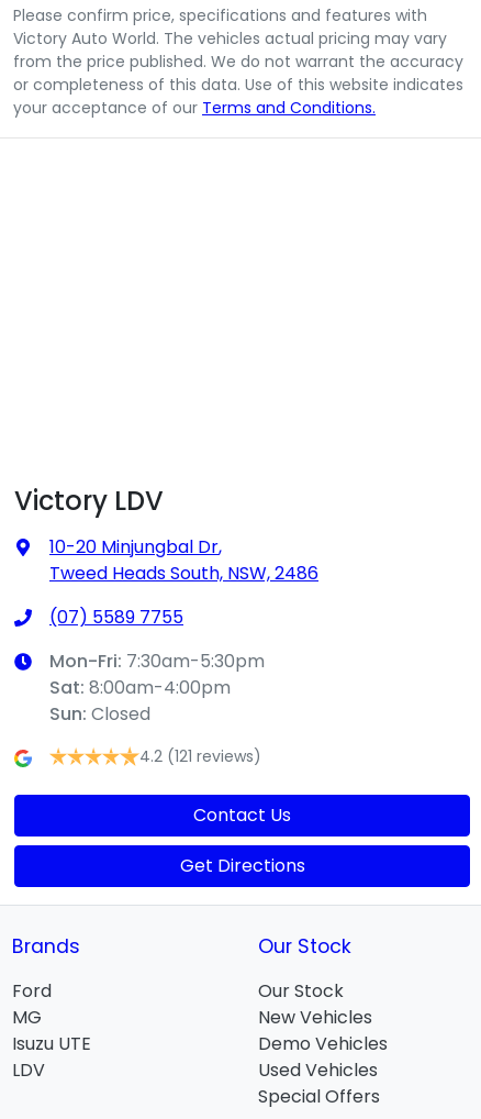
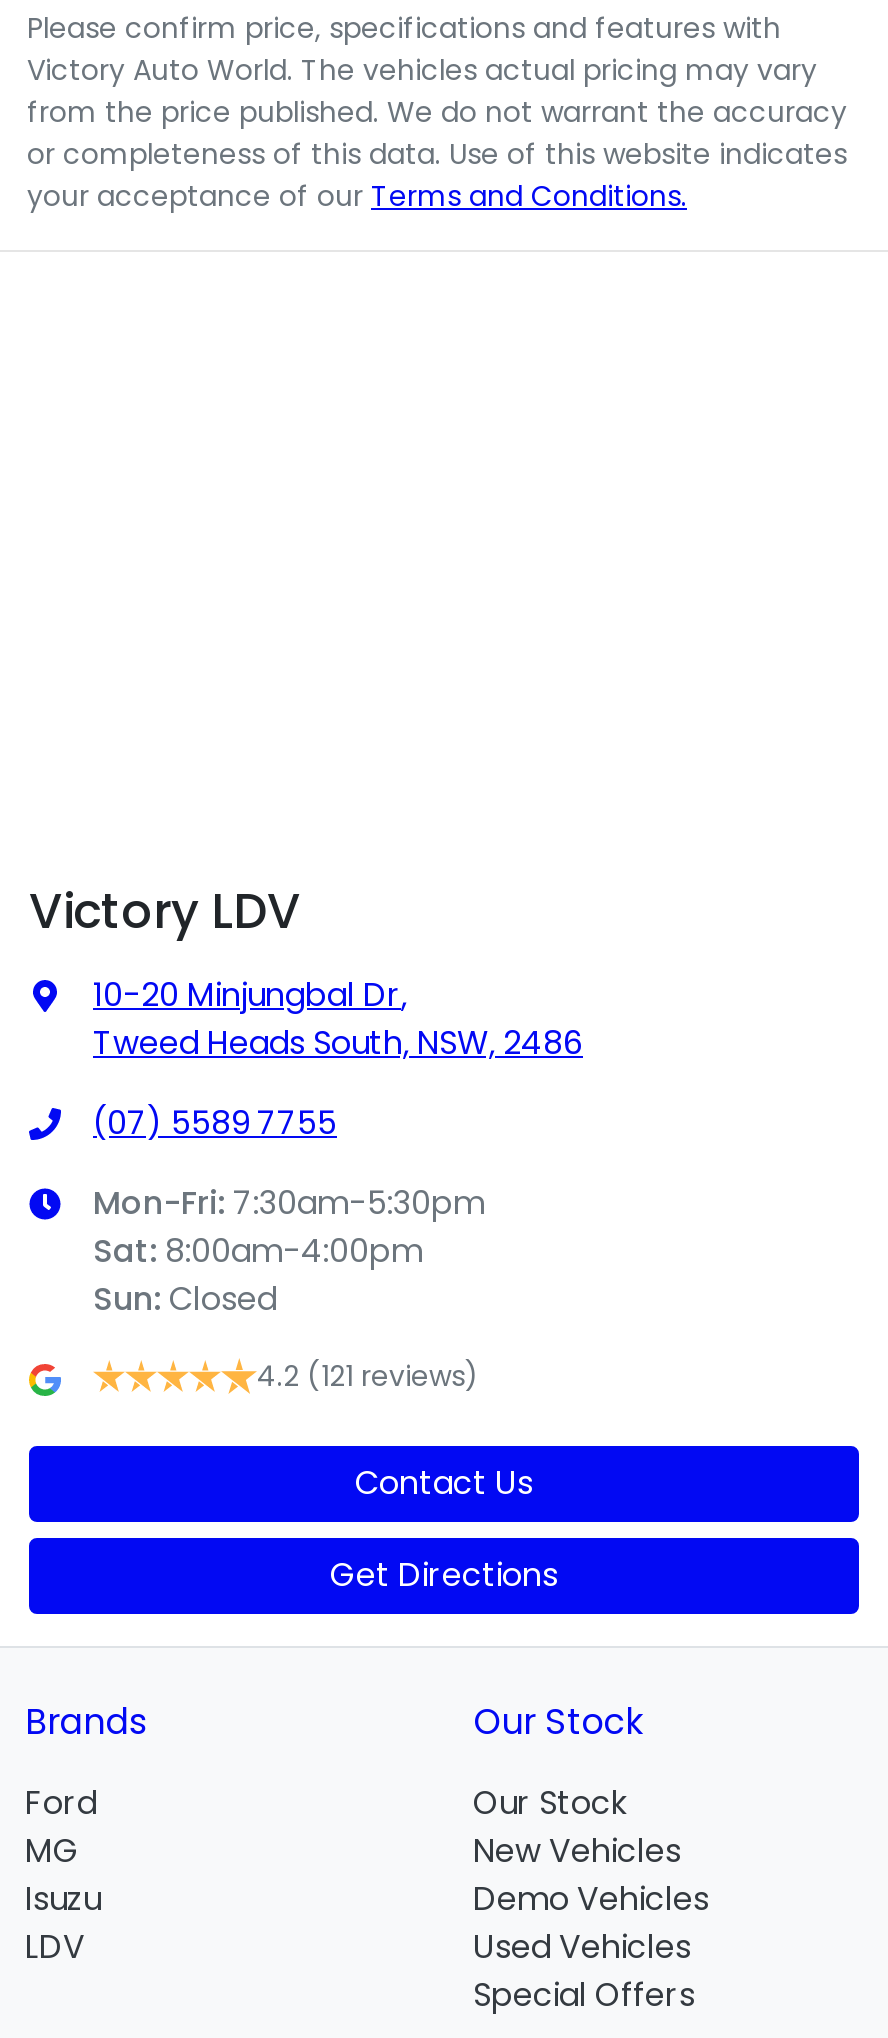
- Isuzu UTE
+ Isuzu
